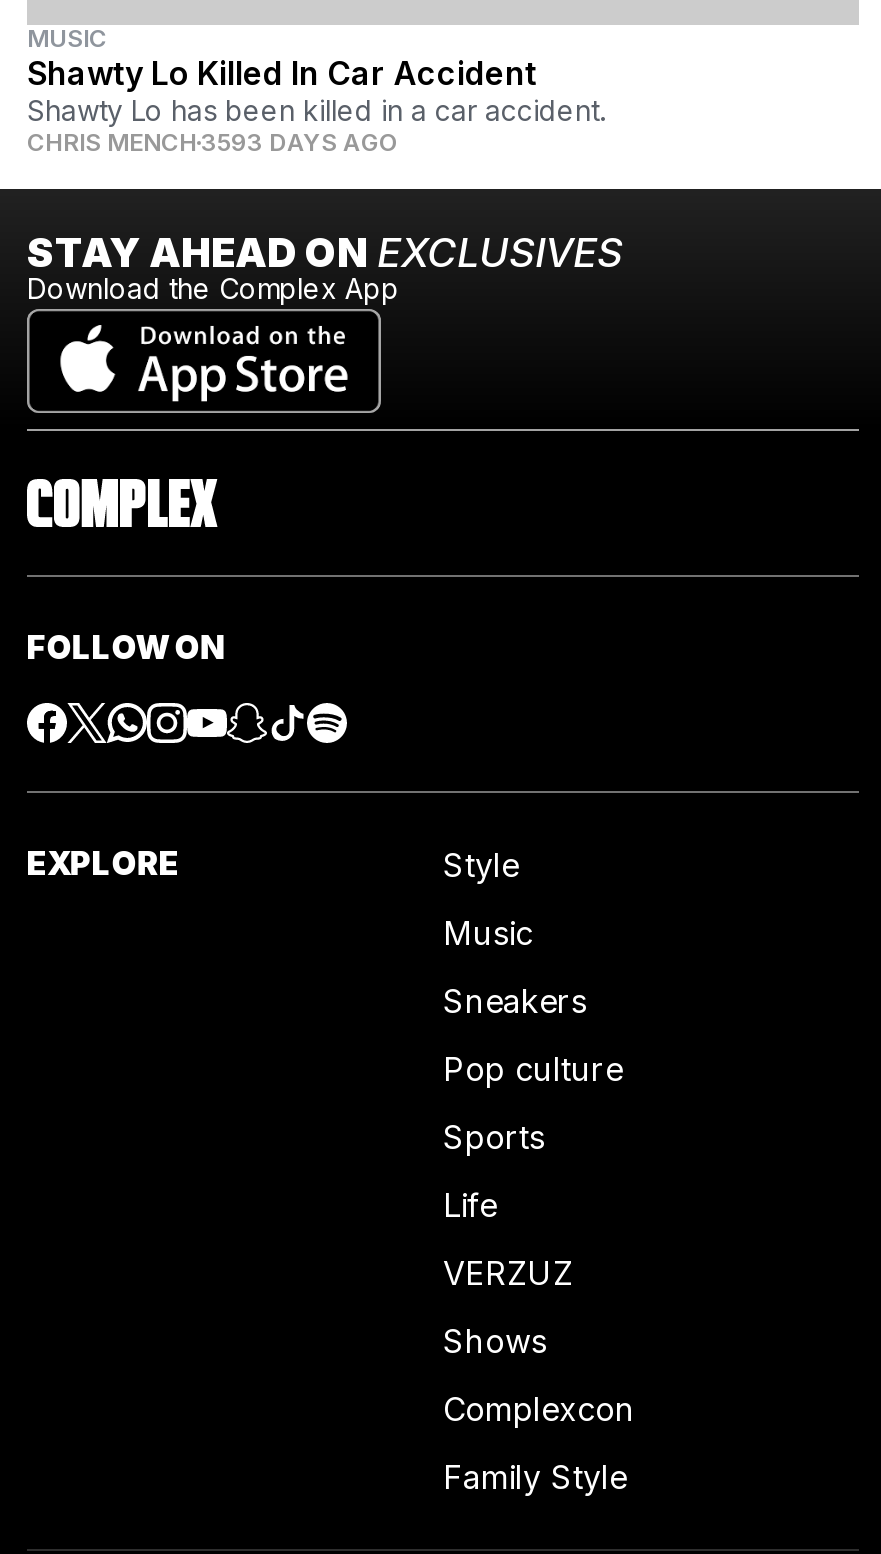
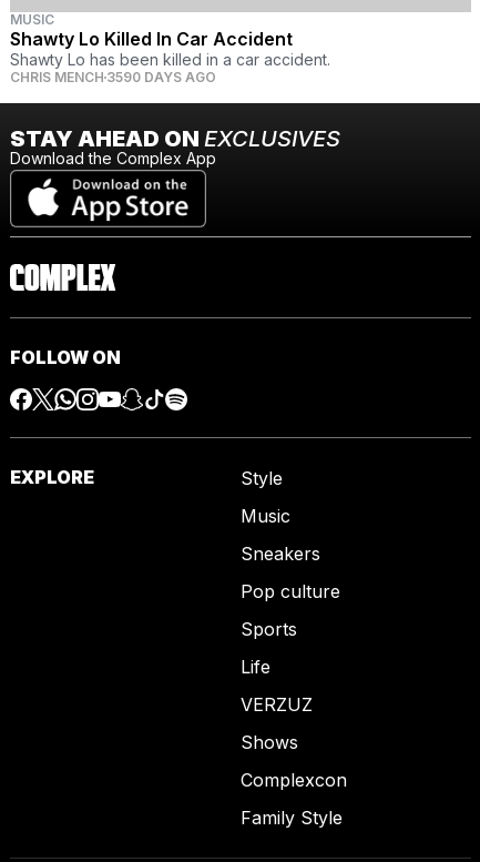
- CHRIS MENCH 3593 DAYS AGO
+ CHRIS MENCH 3590 DAYS AGO
